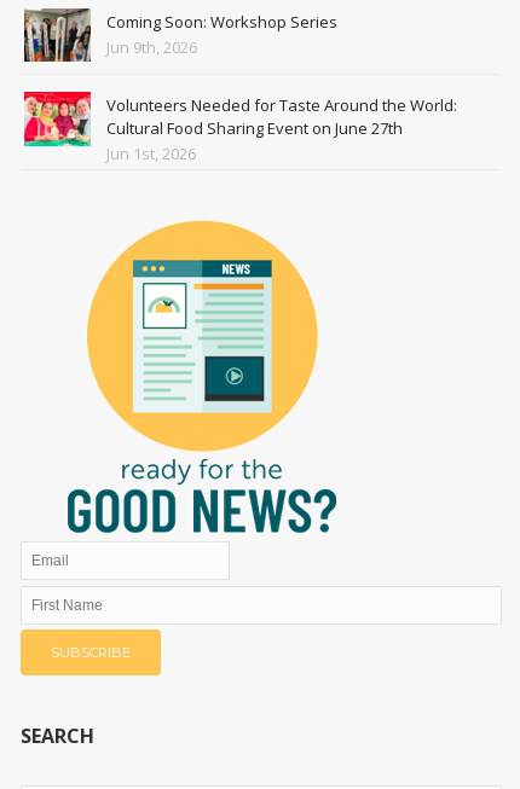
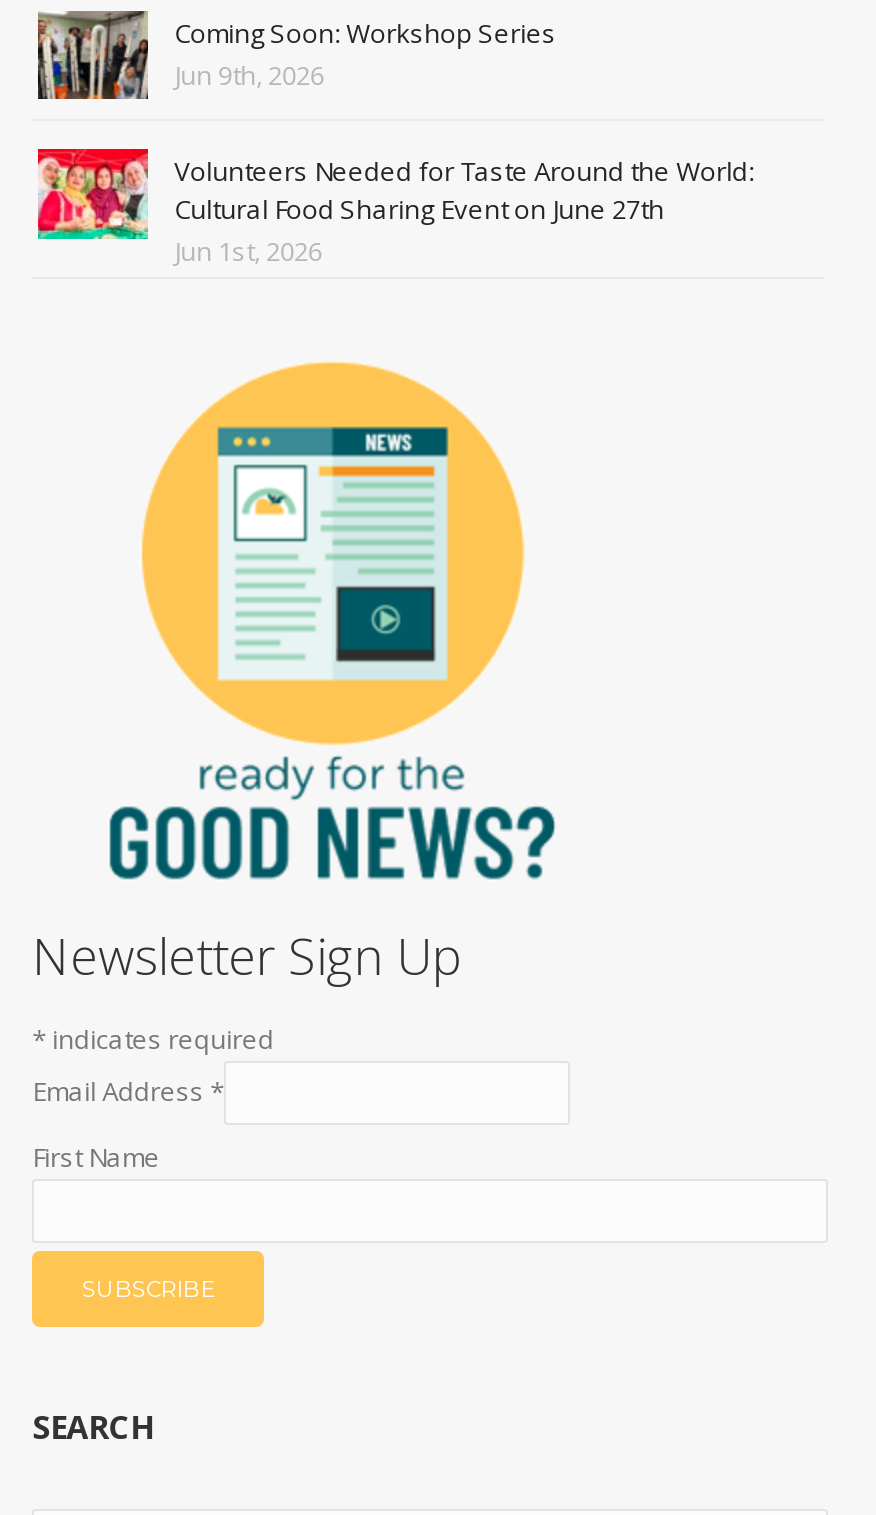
+ Newsletter Sign Up
+ * indicates required
+ Email Address *
+ First Name
